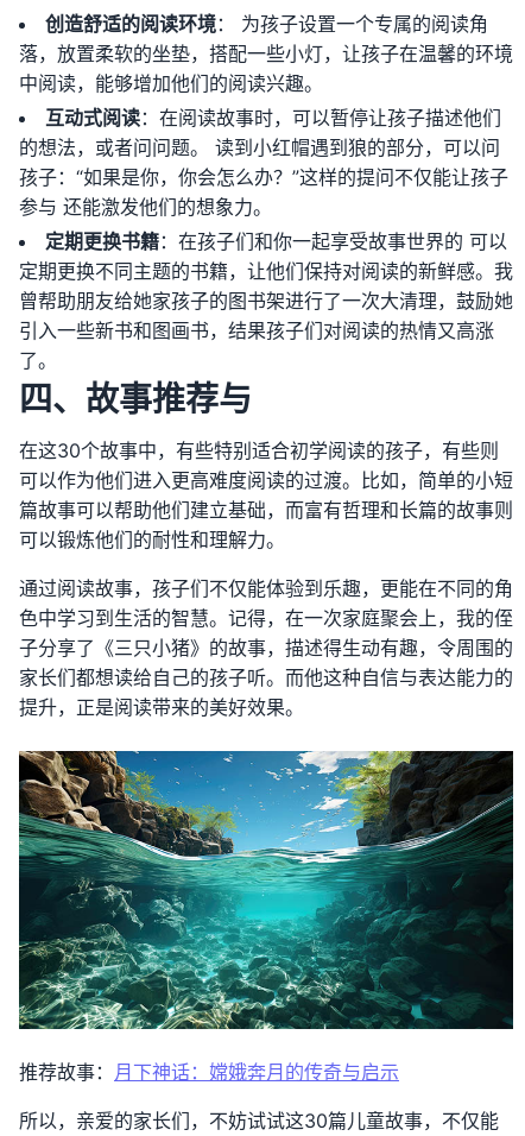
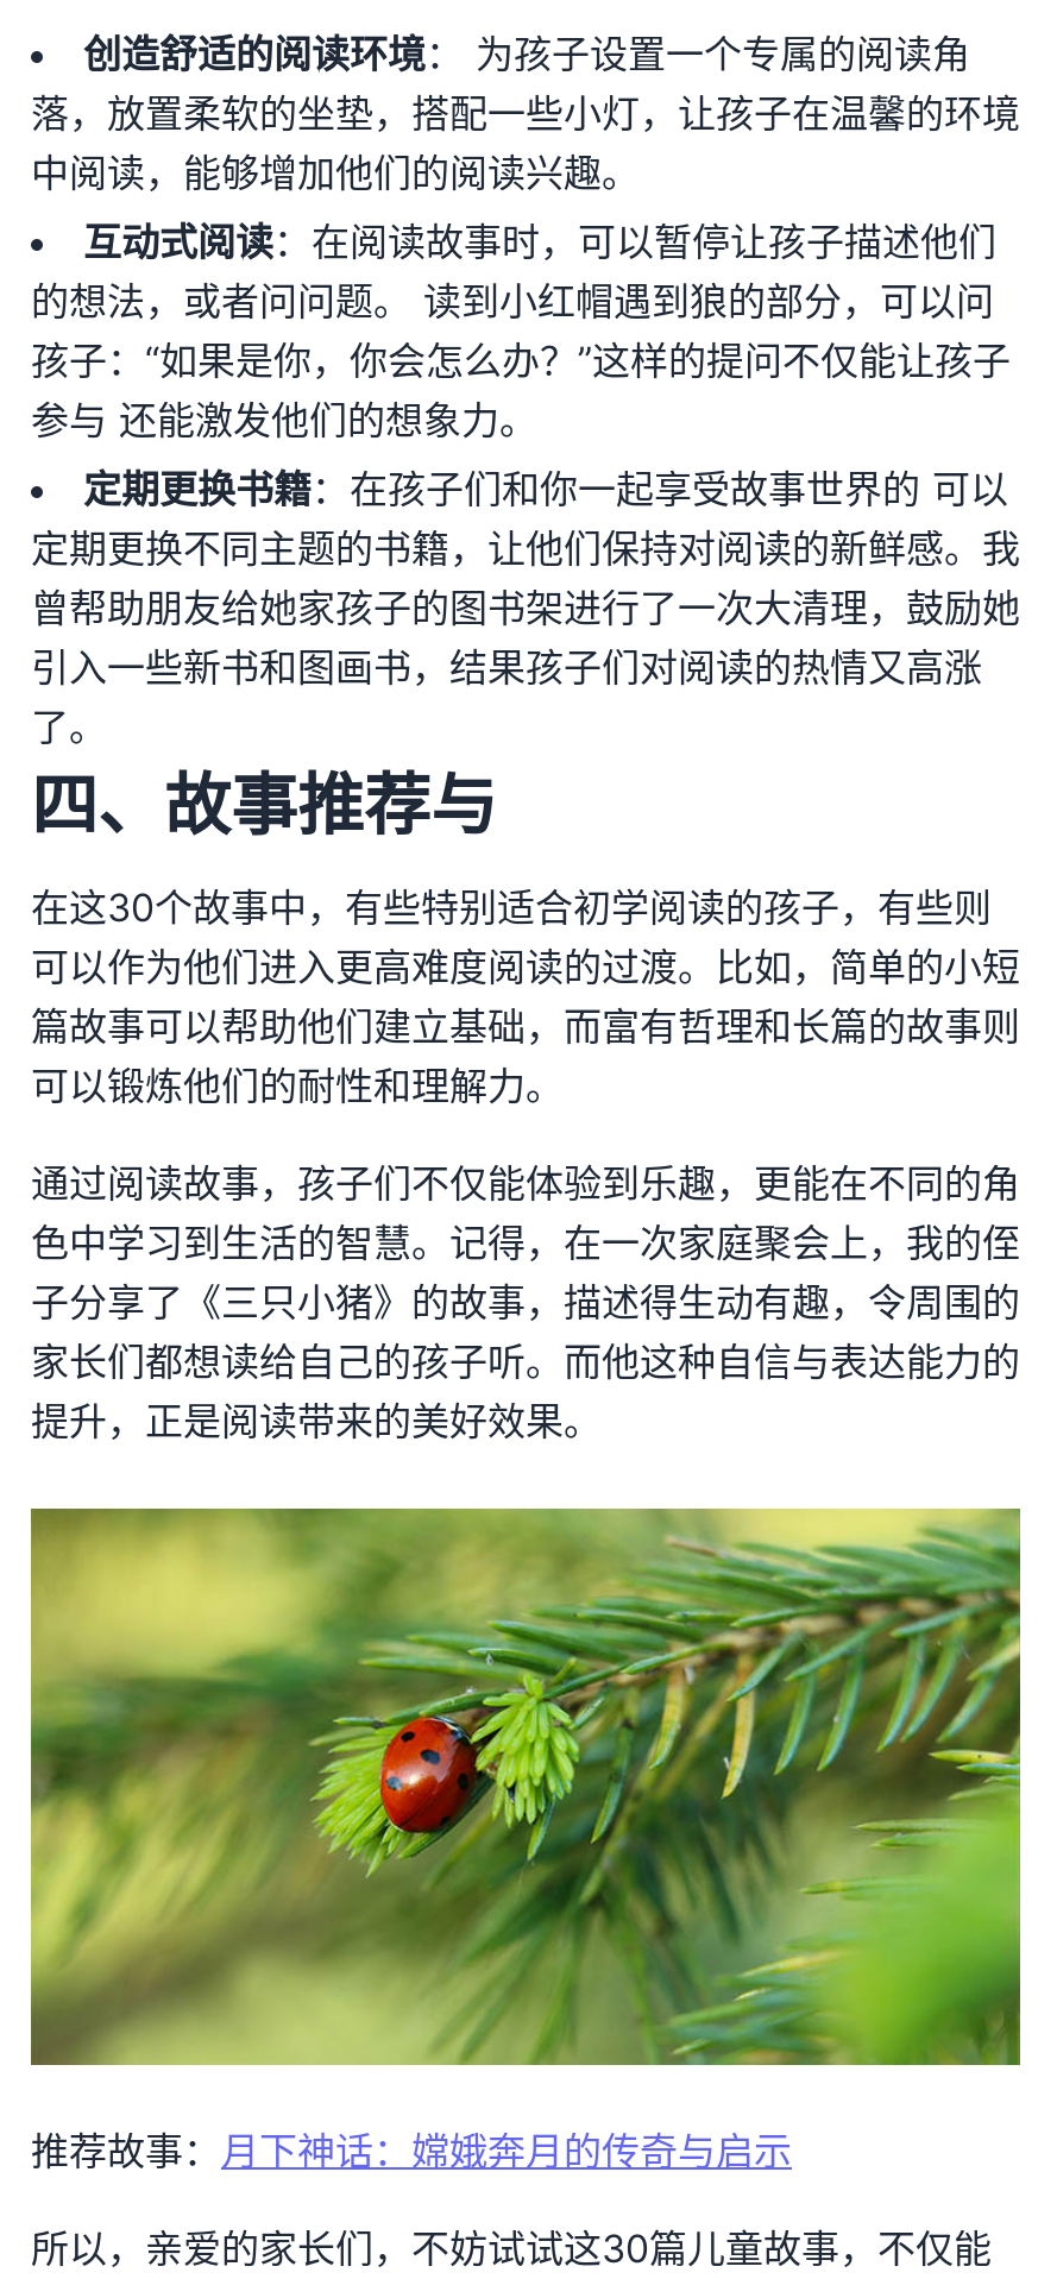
- [image]
+ [image]
